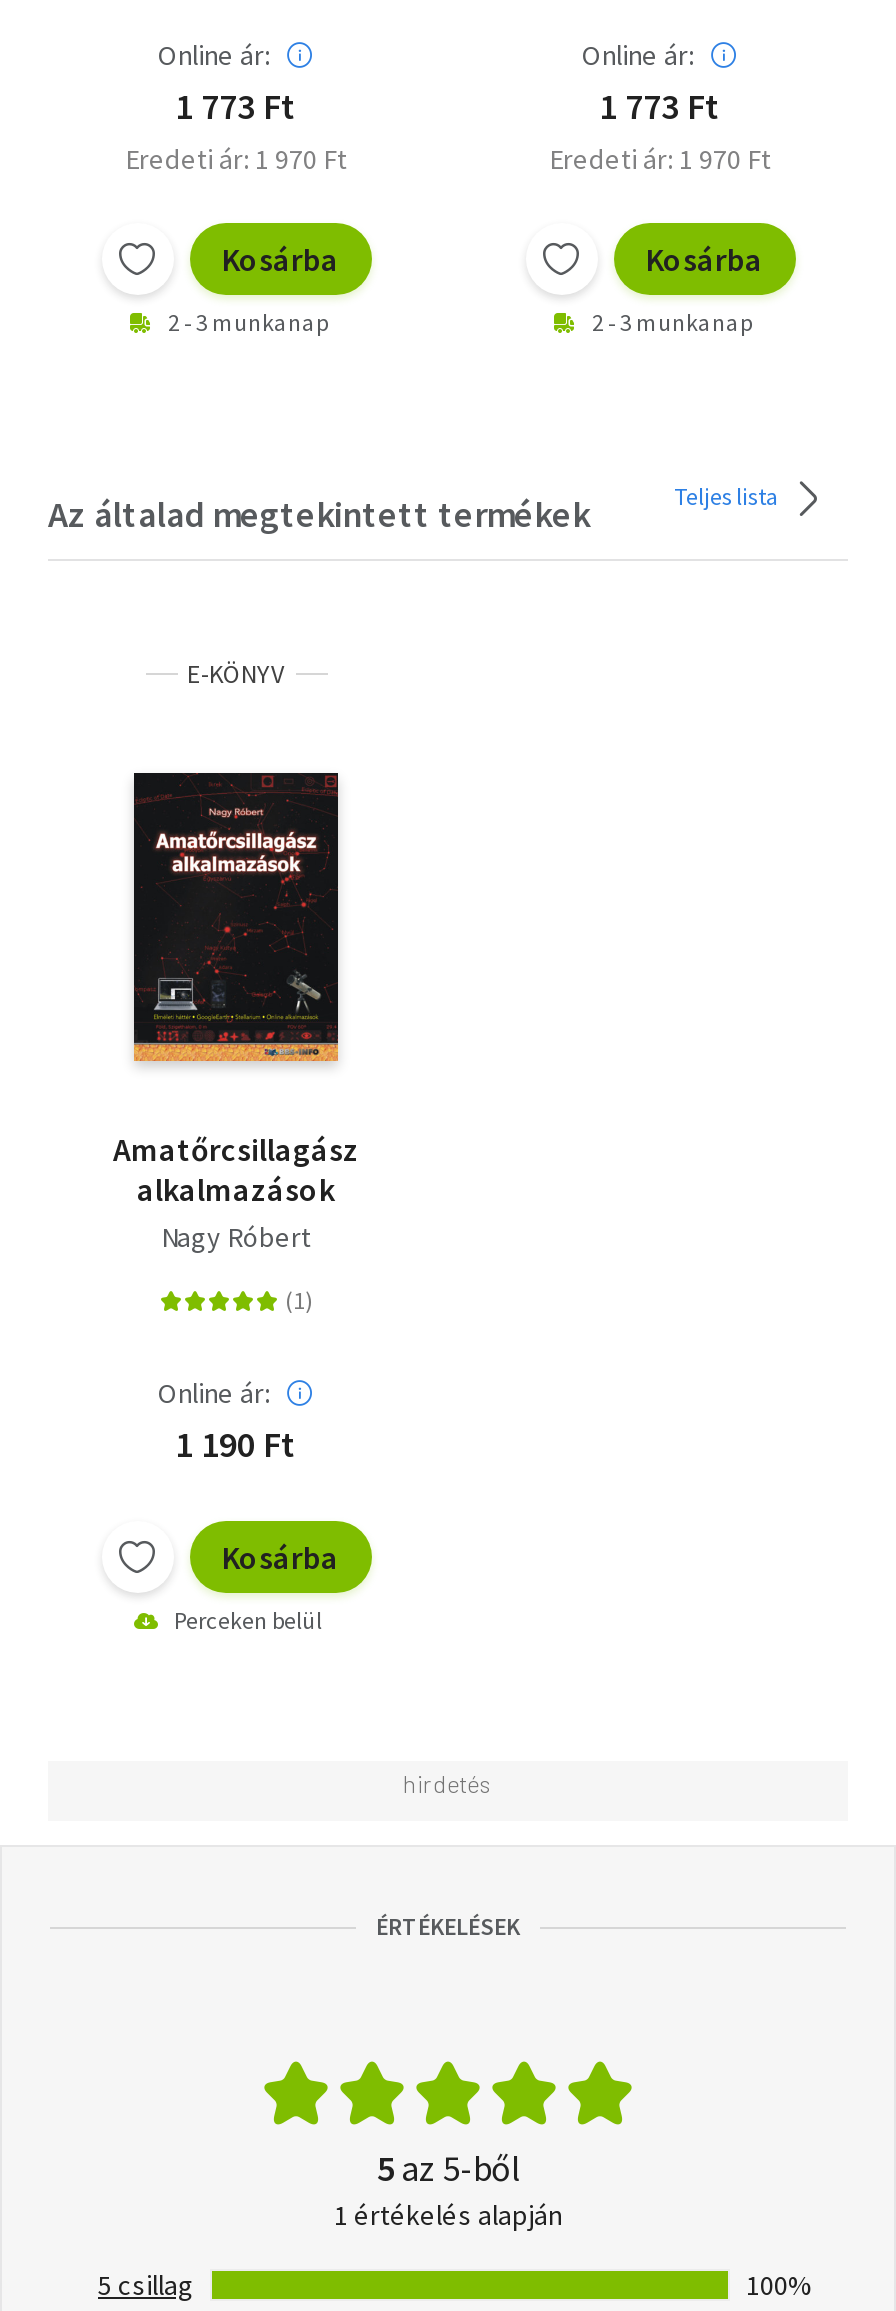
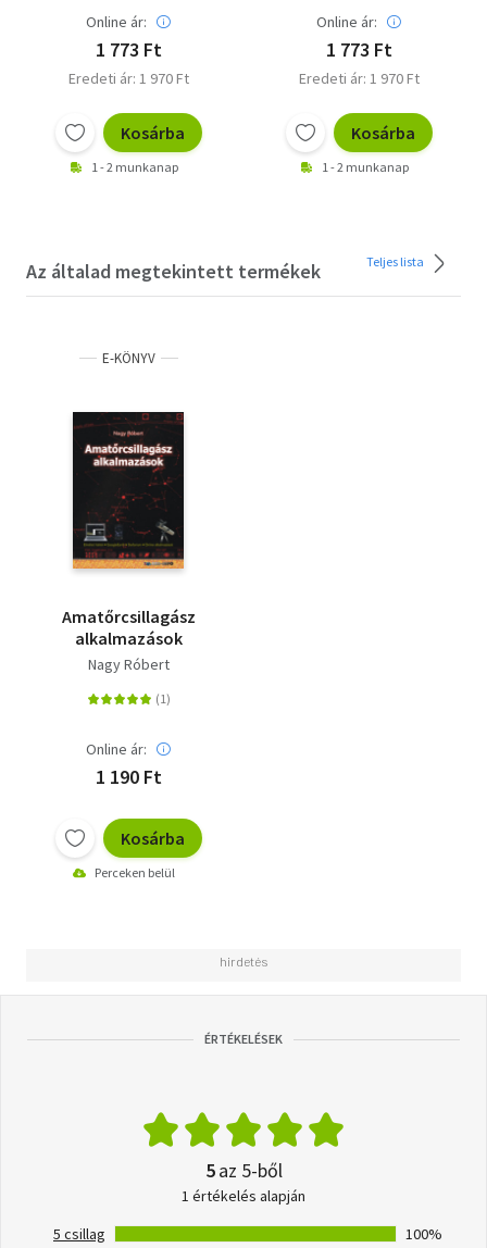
- 2 - 3 munkanap
+ 1 - 2 munkanap

- 2 - 3 munkanap
+ 1 - 2 munkanap
